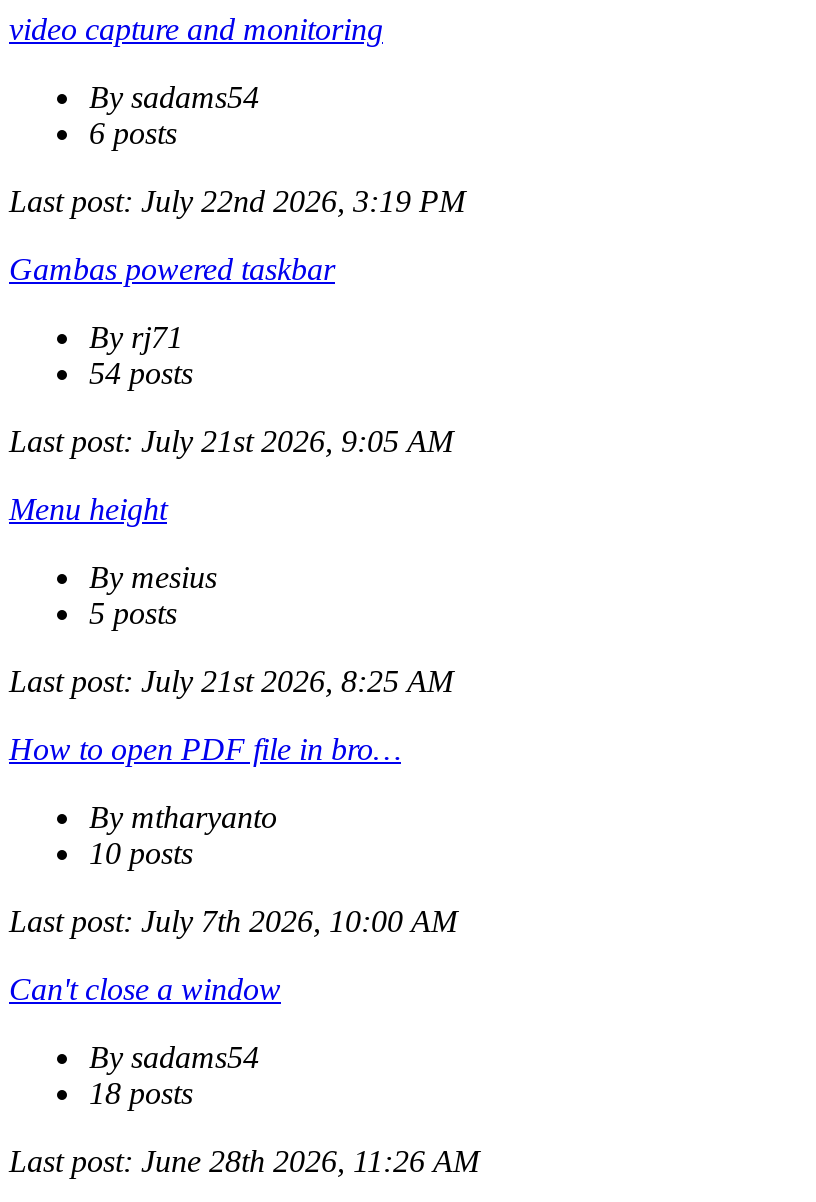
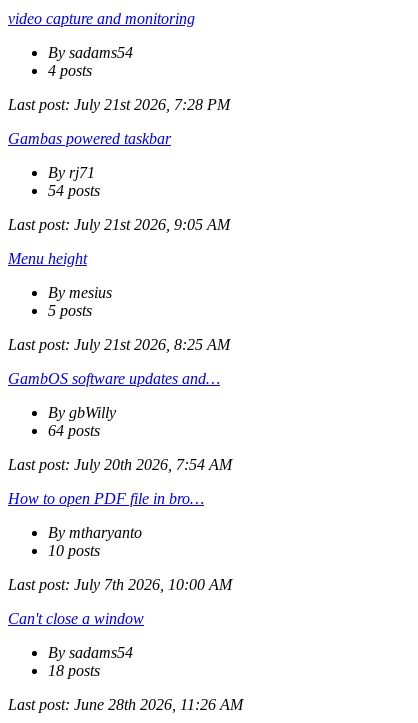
- 6 posts
+ 4 posts

- Last post: July 22nd 2026, 3:19 PM
+ Last post: July 21st 2026, 7:28 PM

+ GambOS software updates and…
+ By gbWilly
+ 64 posts
+ Last post: July 20th 2026, 7:54 AM
